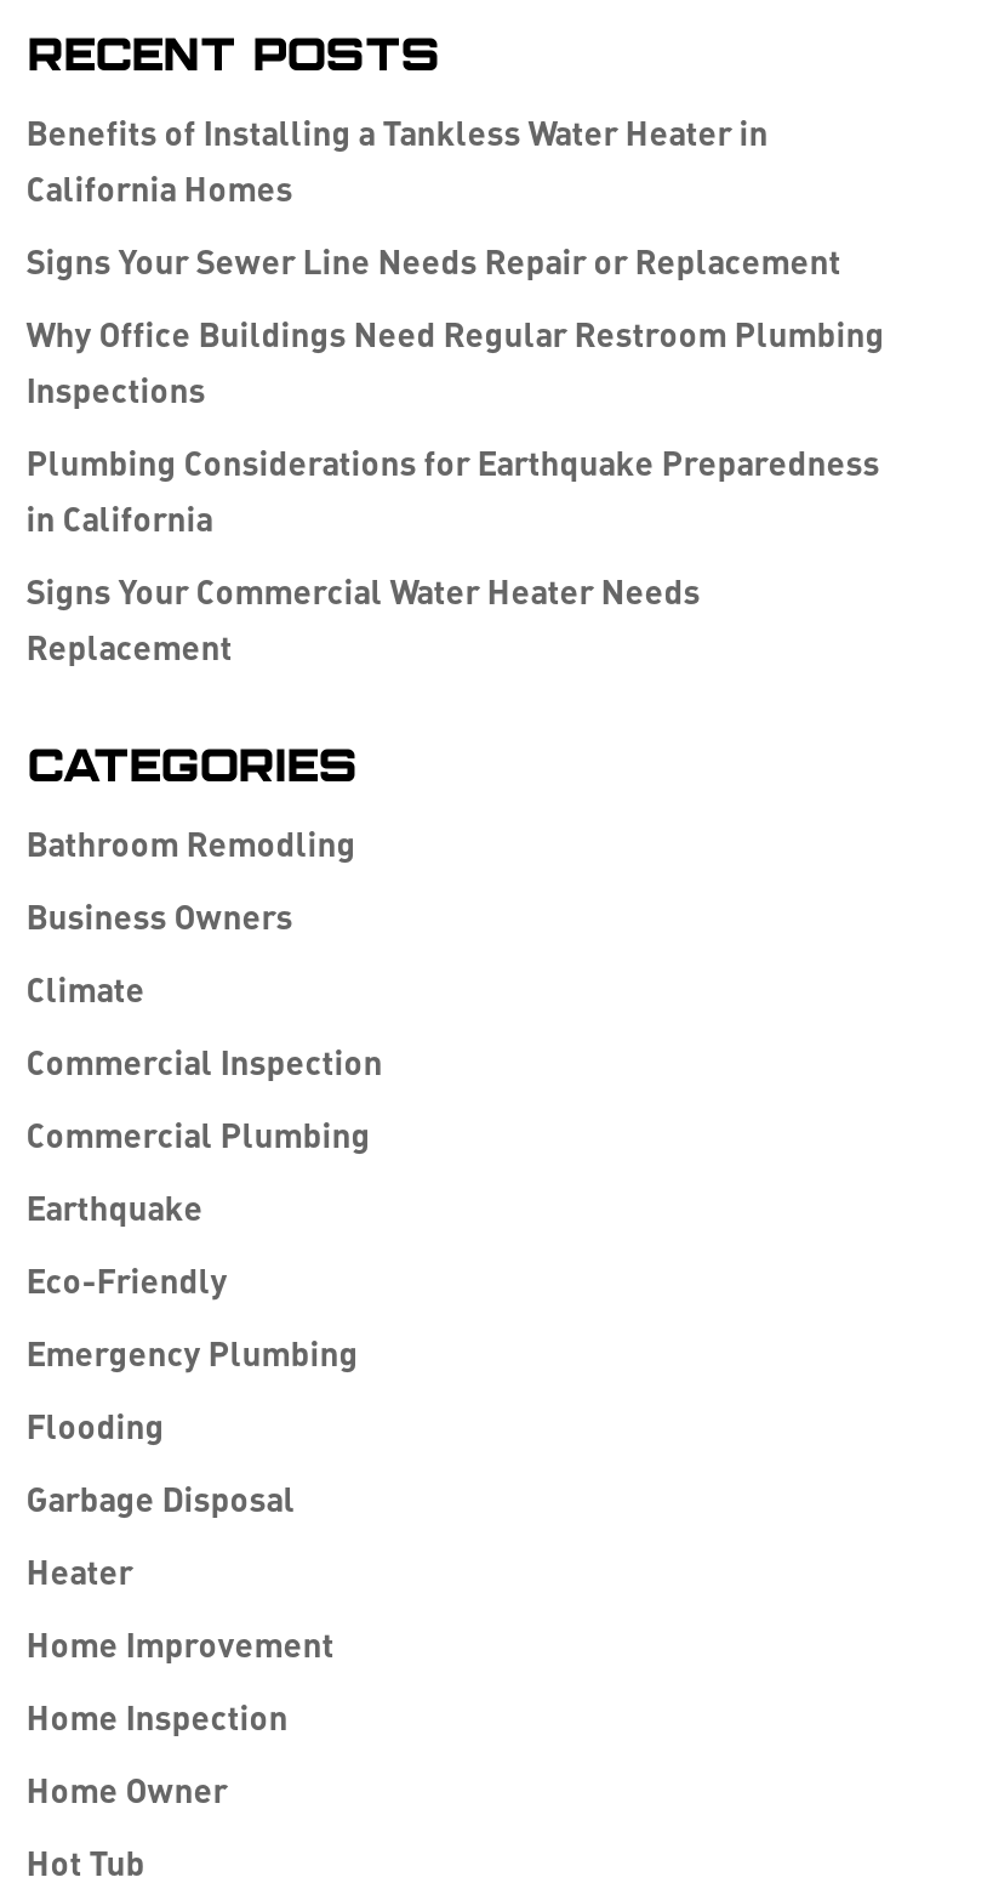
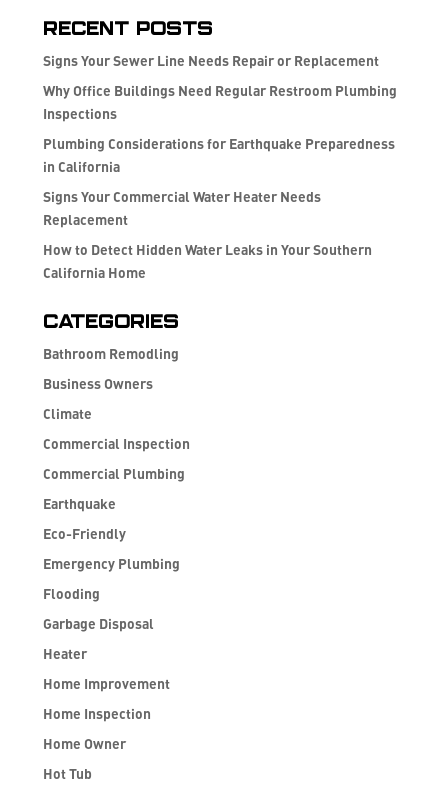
- Benefits of Installing a Tankless Water Heater in
- California Homes

moved up: Signs Your Sewer Line Needs Repair or Replacement | Why Office Buildings Need Regular Restroom Plumbing | Inspections | Plumbing Considerations for Earthquake Preparedness | in California | Signs Your Commercial Water Heater Needs | Replacement

+ How to Detect Hidden Water Leaks in Your Southern
+ California Home
